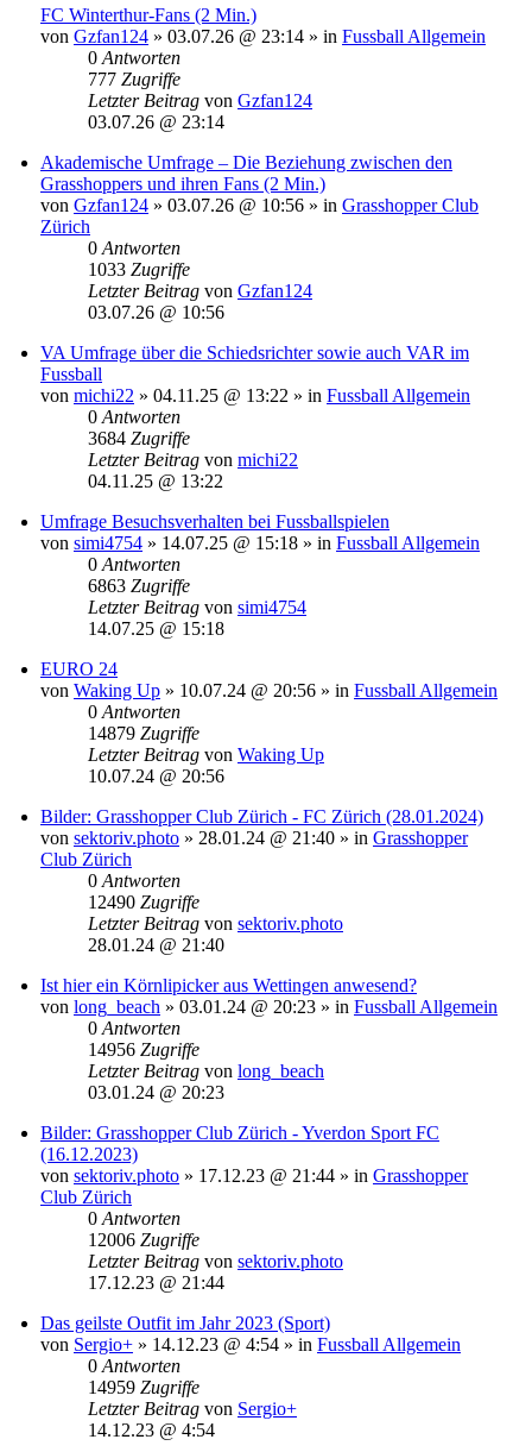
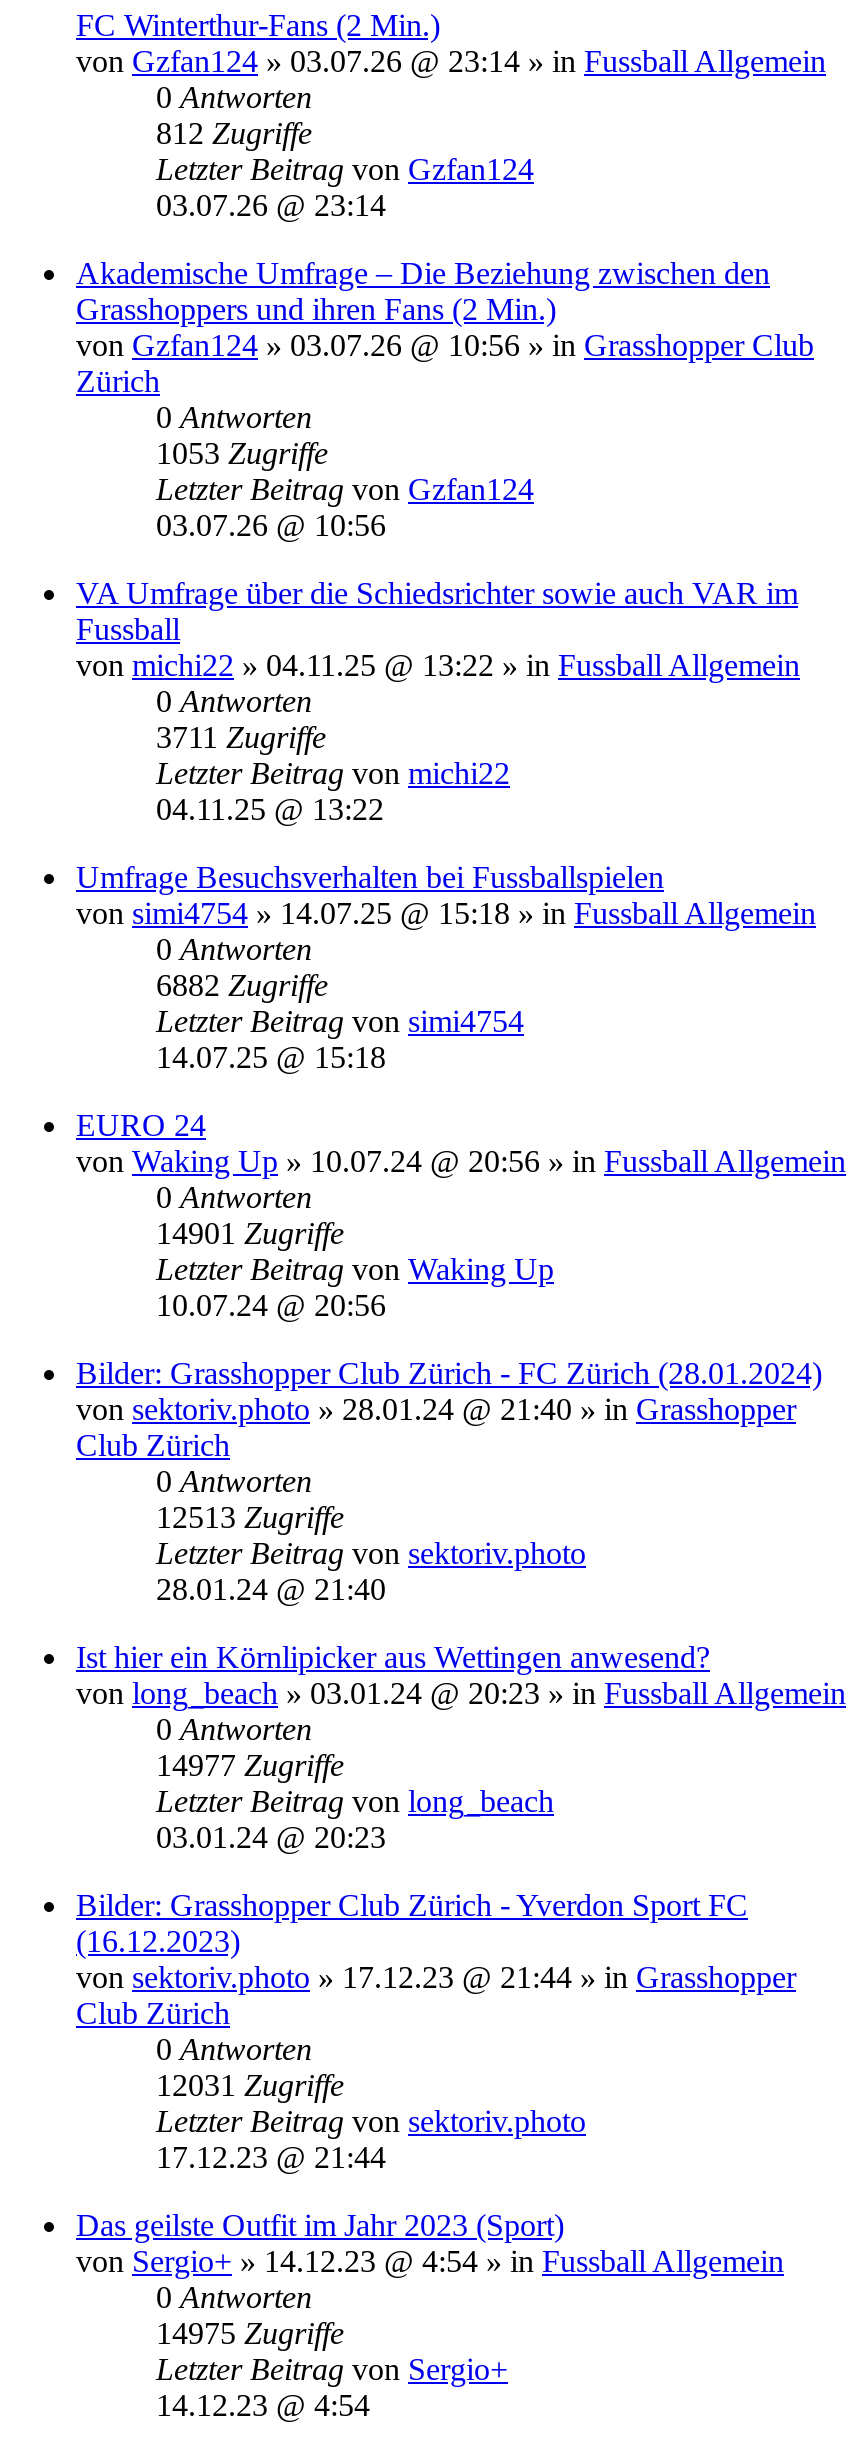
- 777 Zugriffe
+ 812 Zugriffe

- 1033 Zugriffe
+ 1053 Zugriffe

- 3684 Zugriffe
+ 3711 Zugriffe

- 6863 Zugriffe
+ 6882 Zugriffe

- 14879 Zugriffe
+ 14901 Zugriffe

- 12490 Zugriffe
+ 12513 Zugriffe

- 14956 Zugriffe
+ 14977 Zugriffe

- 12006 Zugriffe
+ 12031 Zugriffe

- 14959 Zugriffe
+ 14975 Zugriffe
